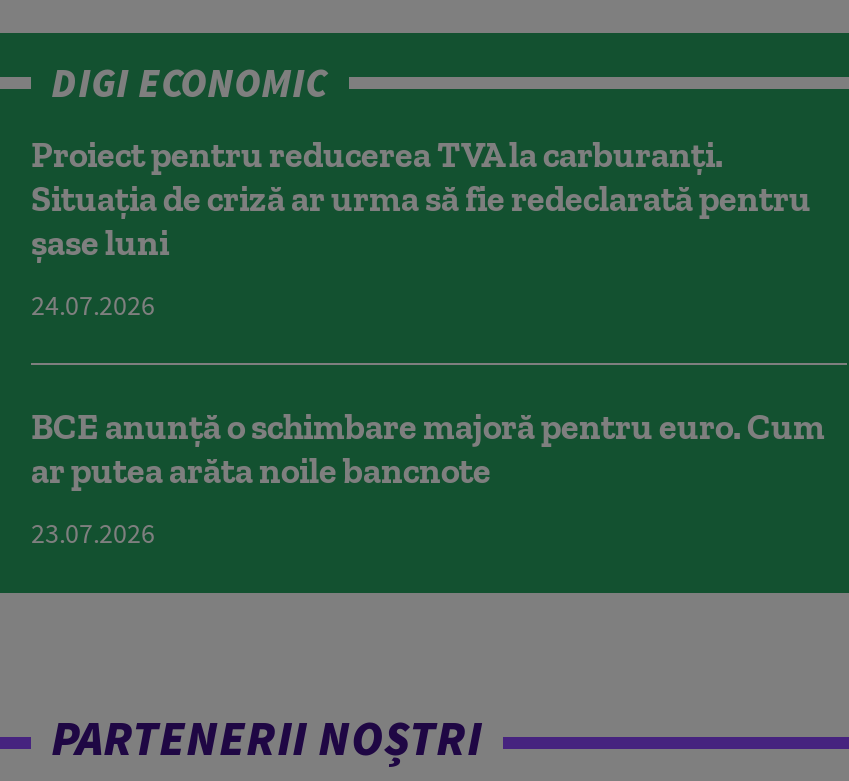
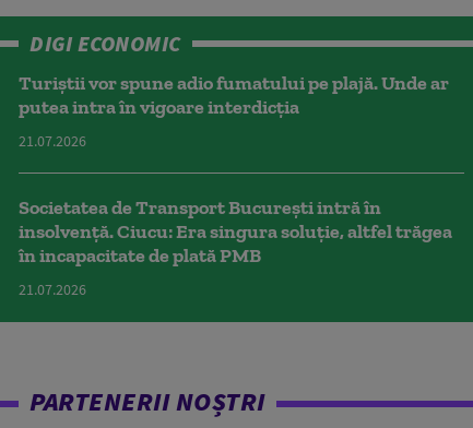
- Proiect pentru reducerea TVA la carburanți.
- Situația de criză ar urma să fie redeclarată pentru
- șase luni
+ Turiștii vor spune adio fumatului pe plajă. Unde ar
+ putea intra în vigoare interdicția

- 24.07.2026
+ 21.07.2026

- BCE anunță o schimbare majoră pentru euro. Cum
- ar putea arăta noile bancnote
+ Societatea de Transport București intră în
+ insolvență. Ciucu: Era singura soluție, altfel trăgea
+ în incapacitate de plată PMB

- 23.07.2026
+ 21.07.2026
